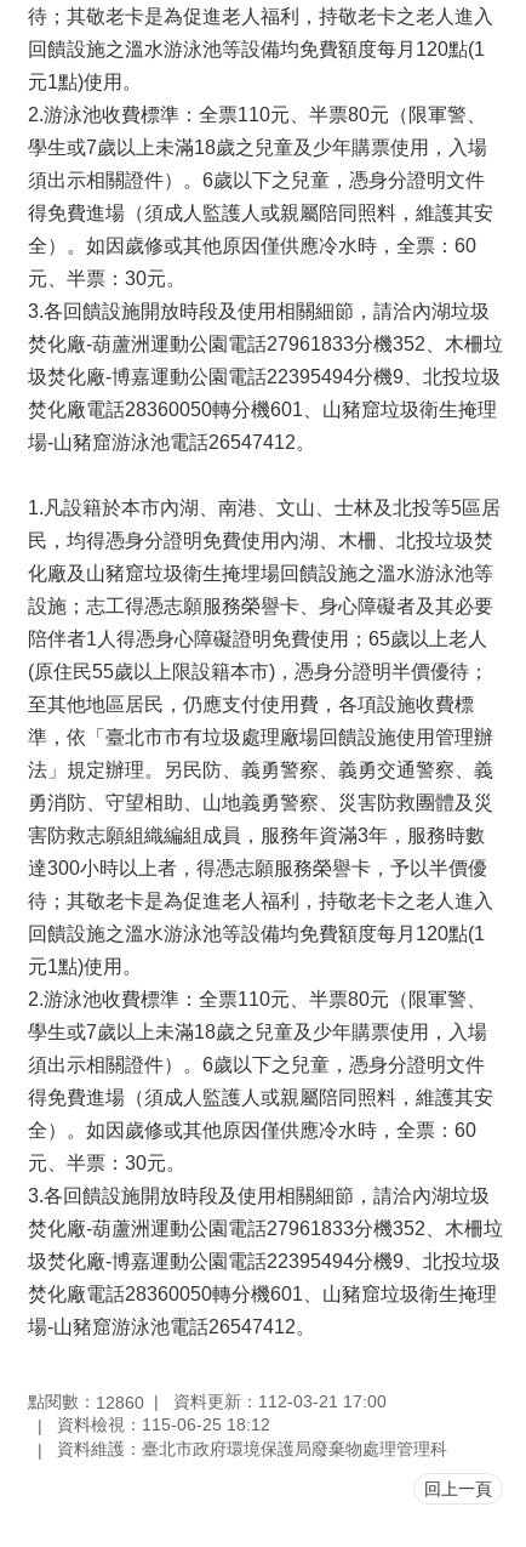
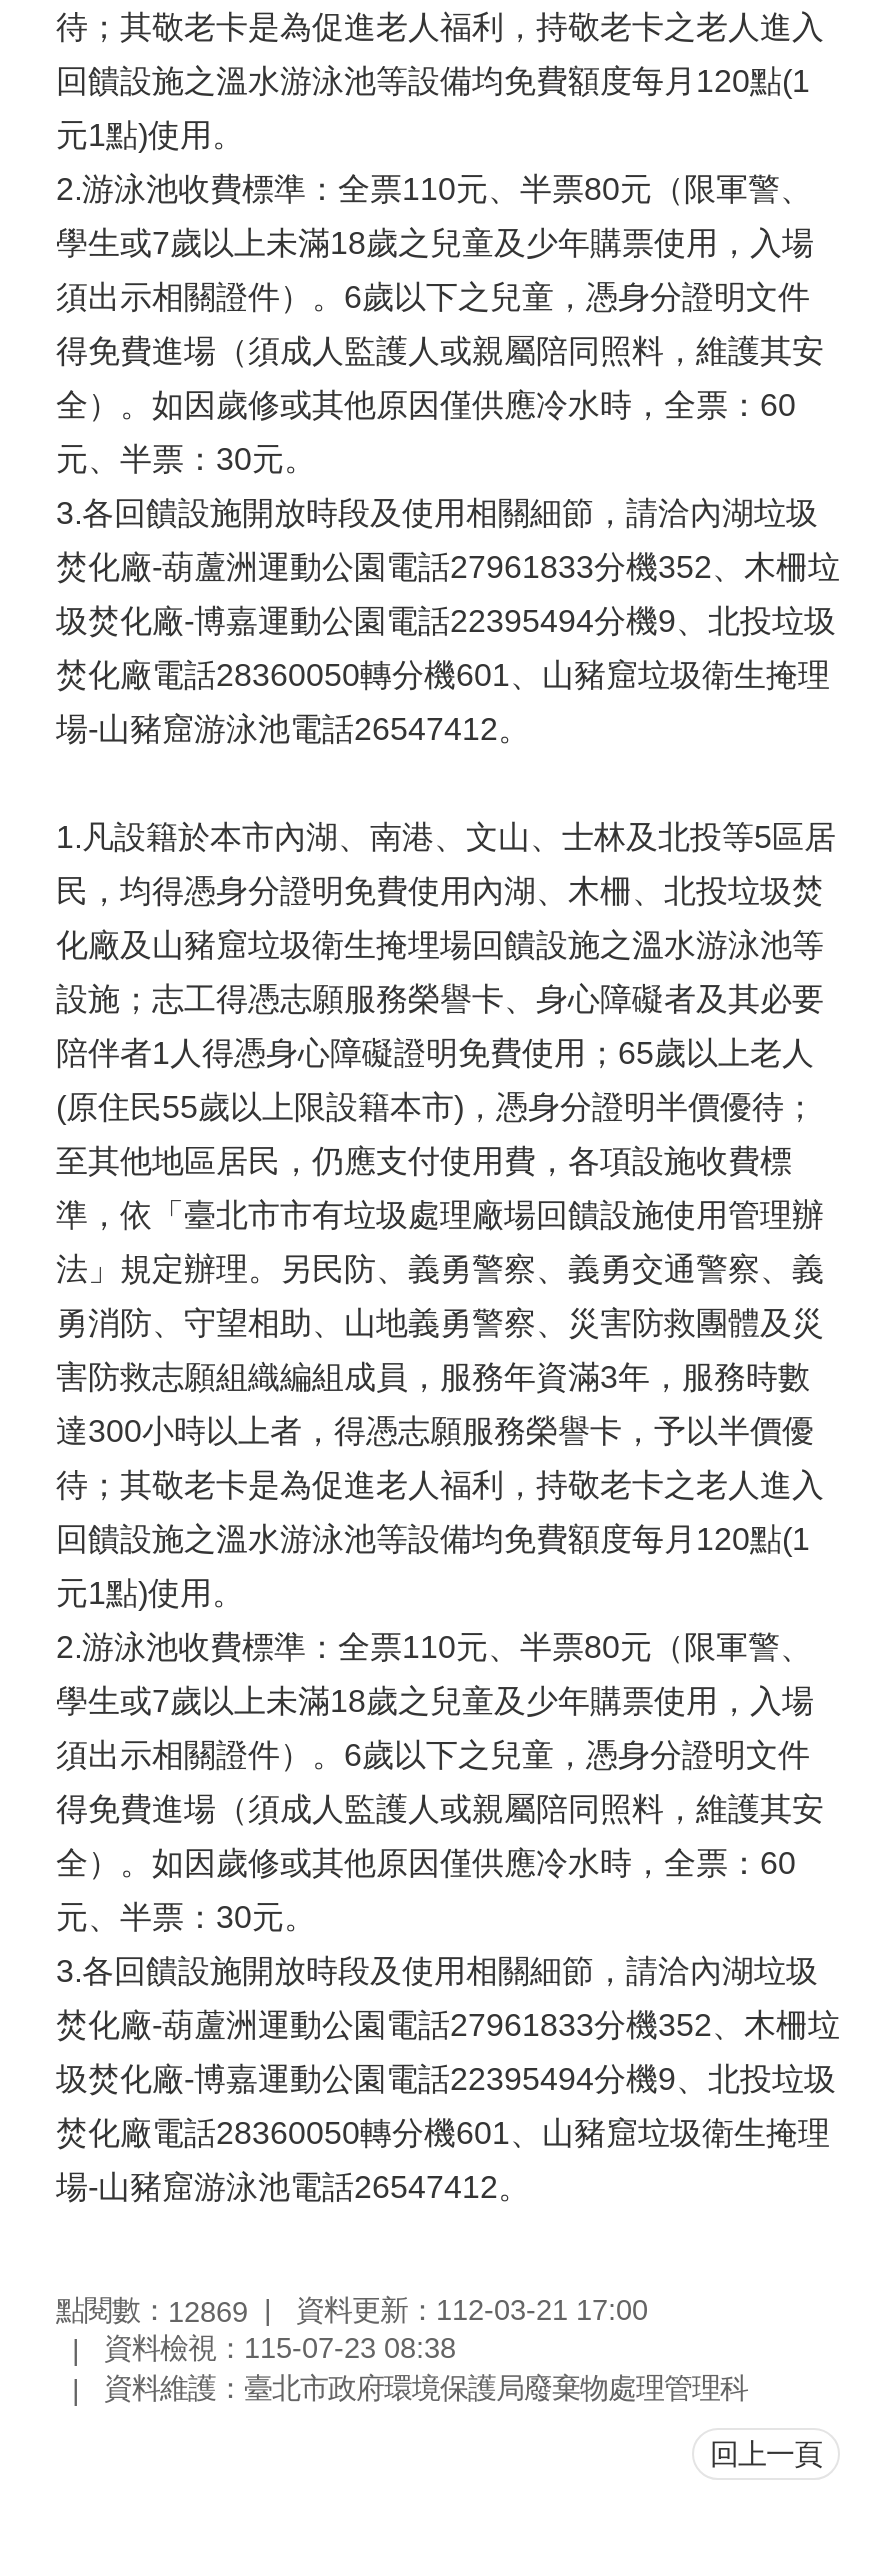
- 點閱數：12860
+ 點閱數：12869

- 資料檢視：115-06-25 18:12
+ 資料檢視：115-07-23 08:38
